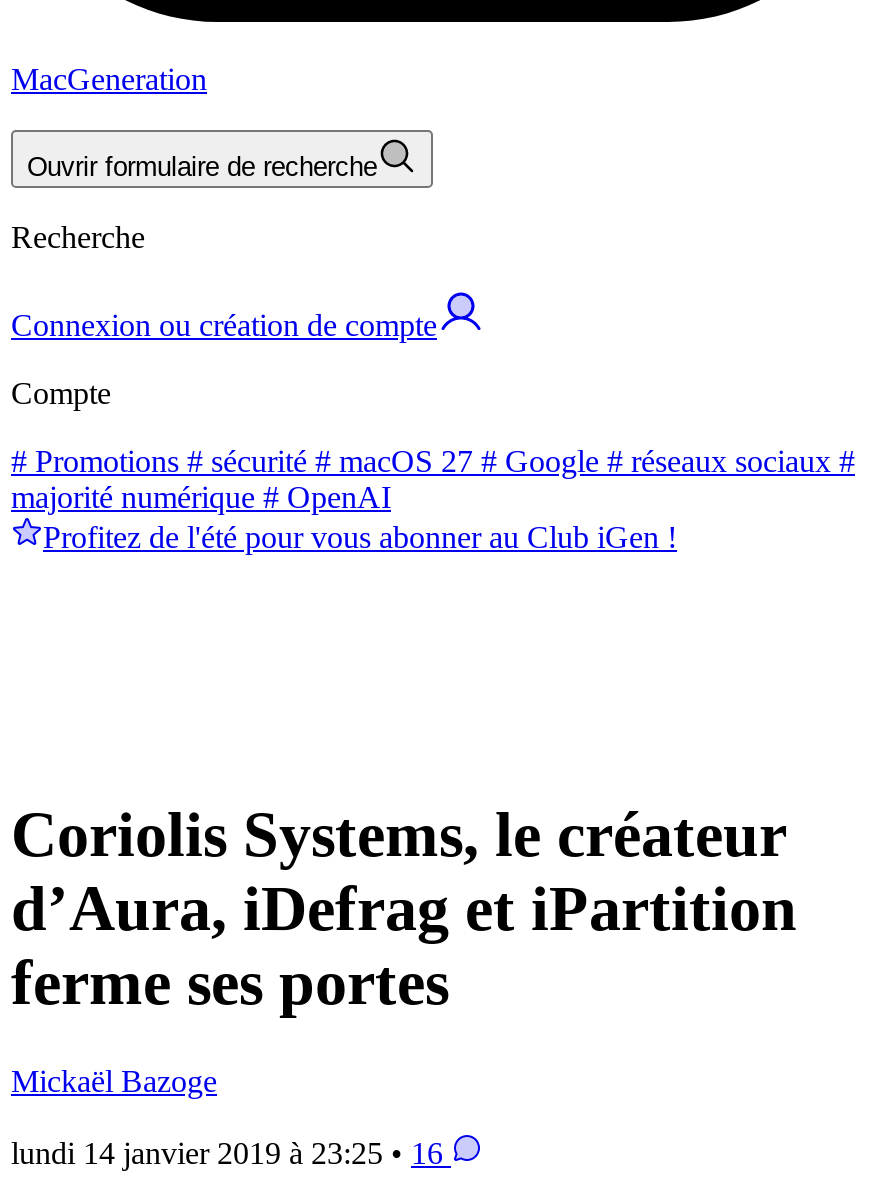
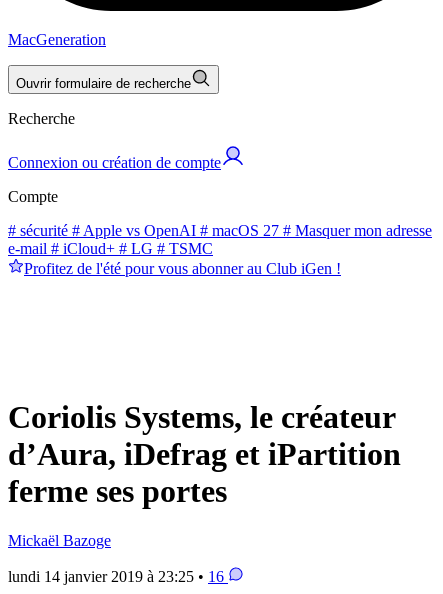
- # Promotions # sécurité # macOS 27 # Google # réseaux sociaux #
- majorité numérique # OpenAI
+ # sécurité # Apple vs OpenAI # macOS 27 # Masquer mon adresse
+ e-mail # iCloud+ # LG # TSMC
